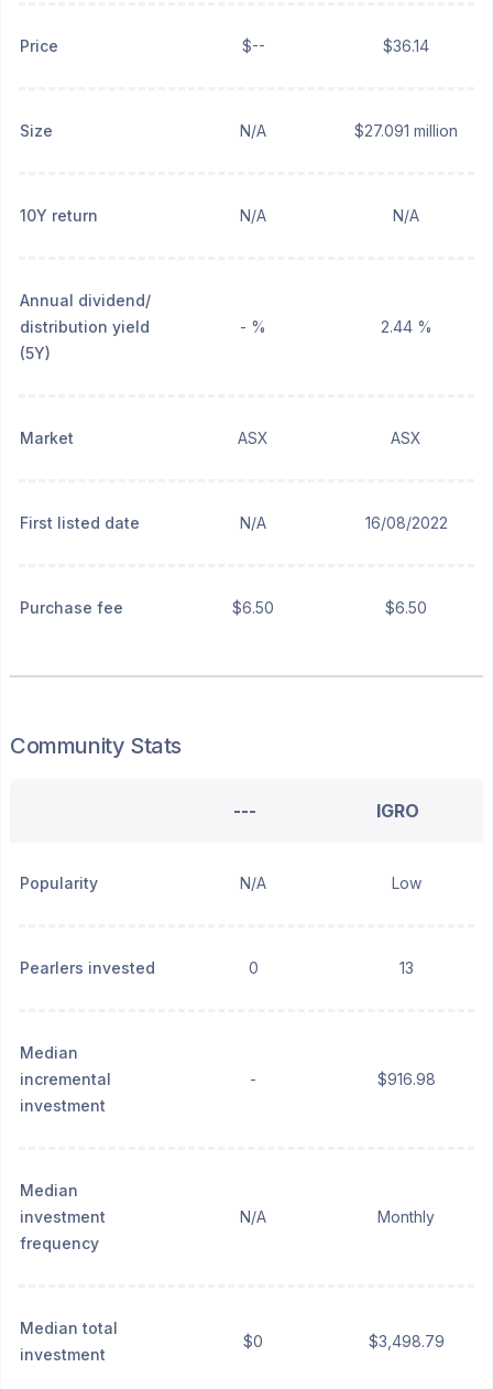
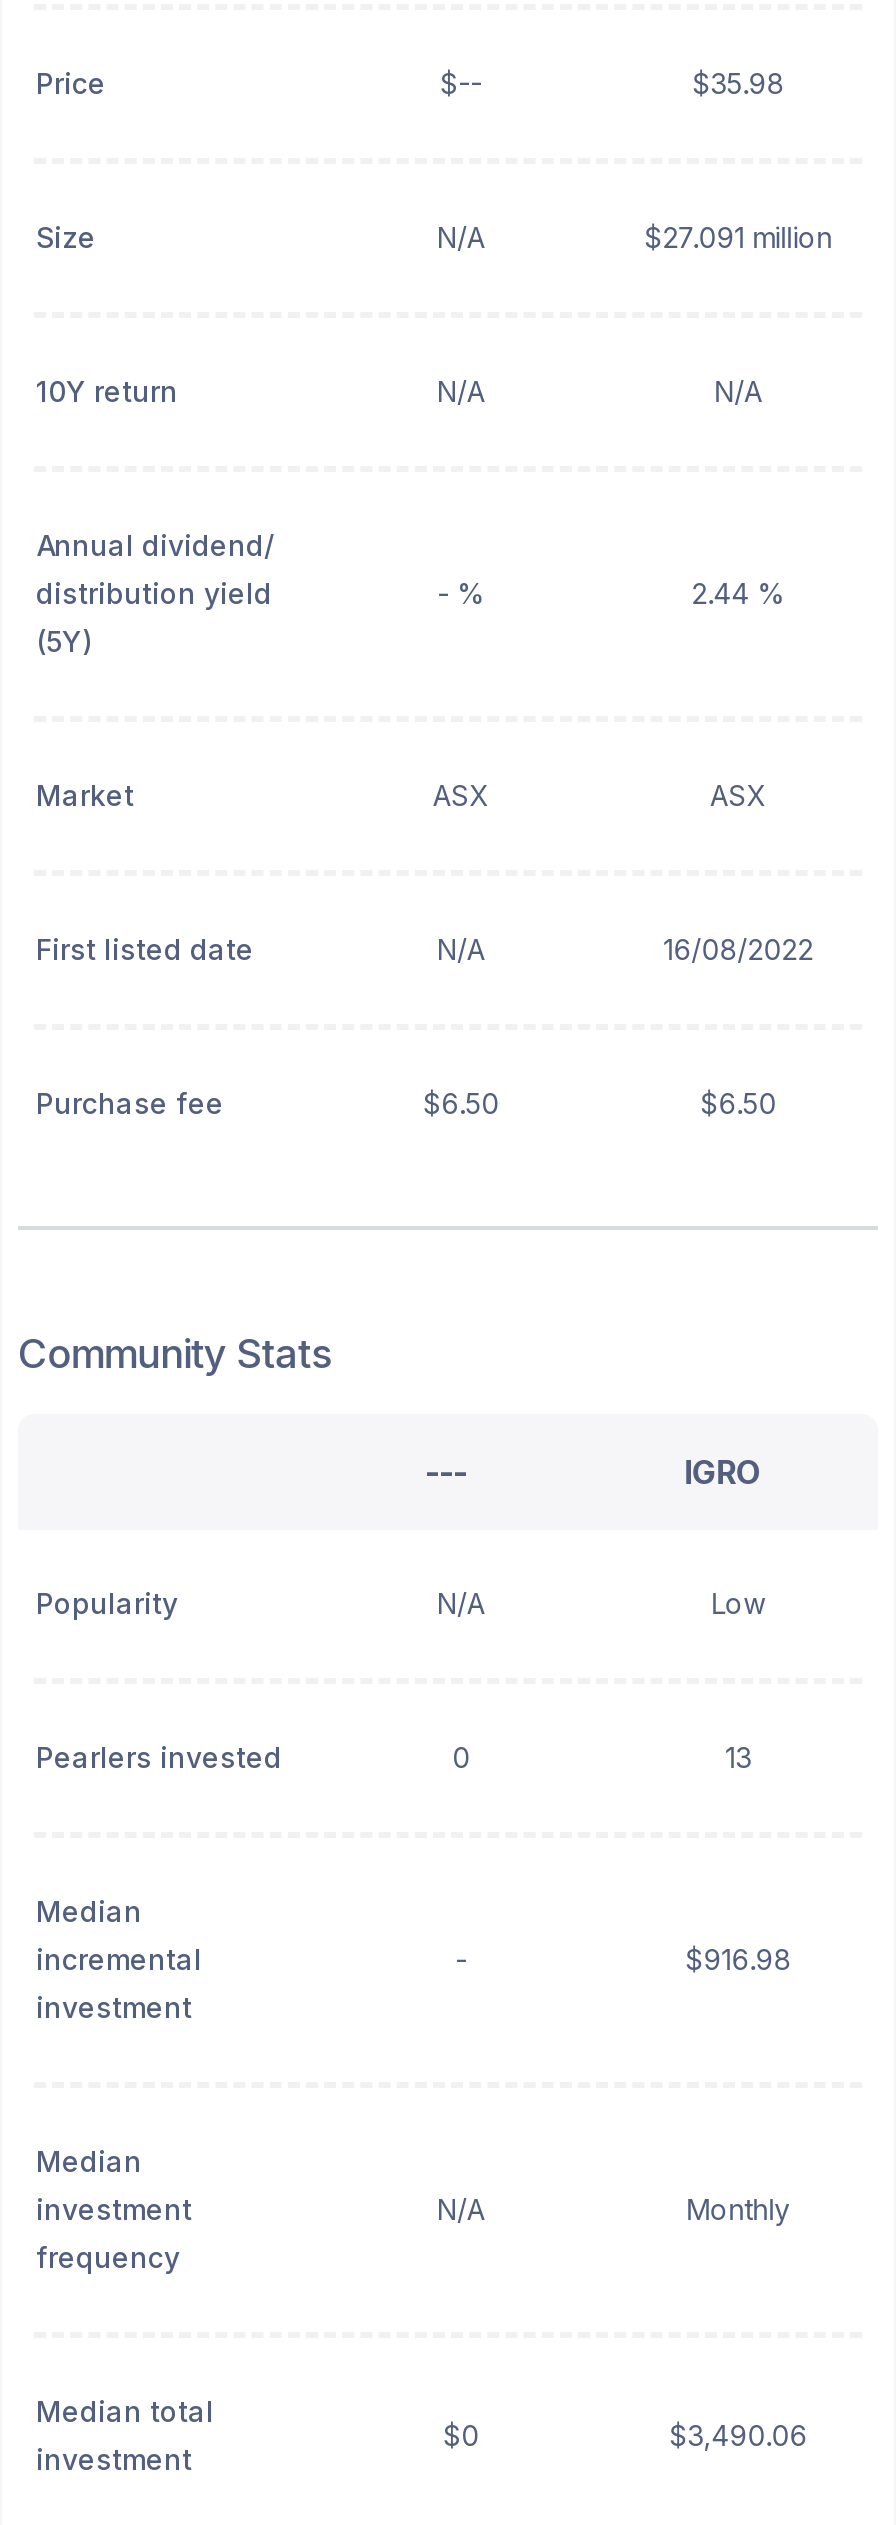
- $36.14
+ $35.98

- $3,498.79
+ $3,490.06
